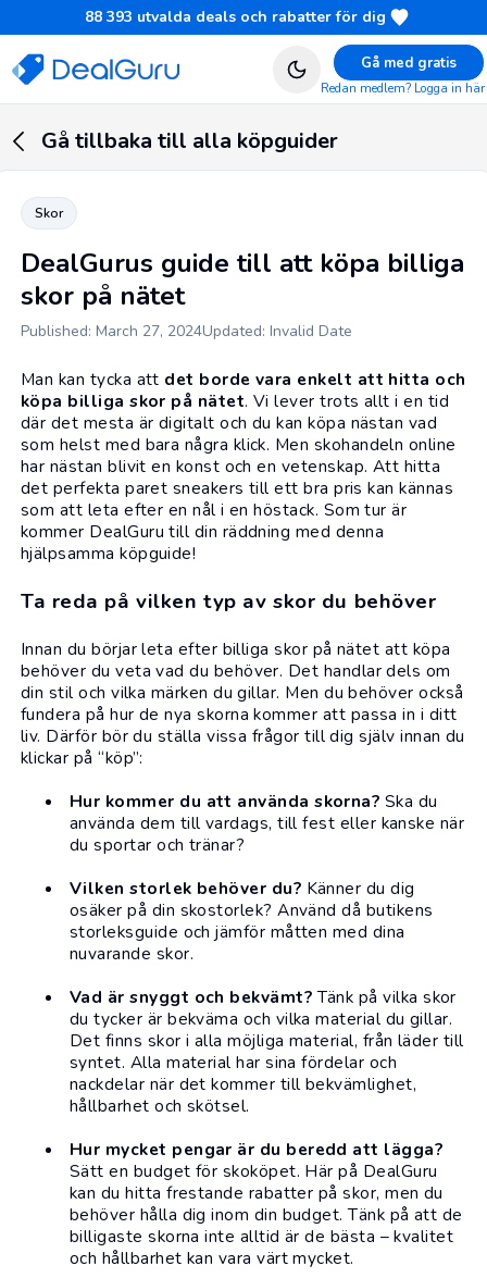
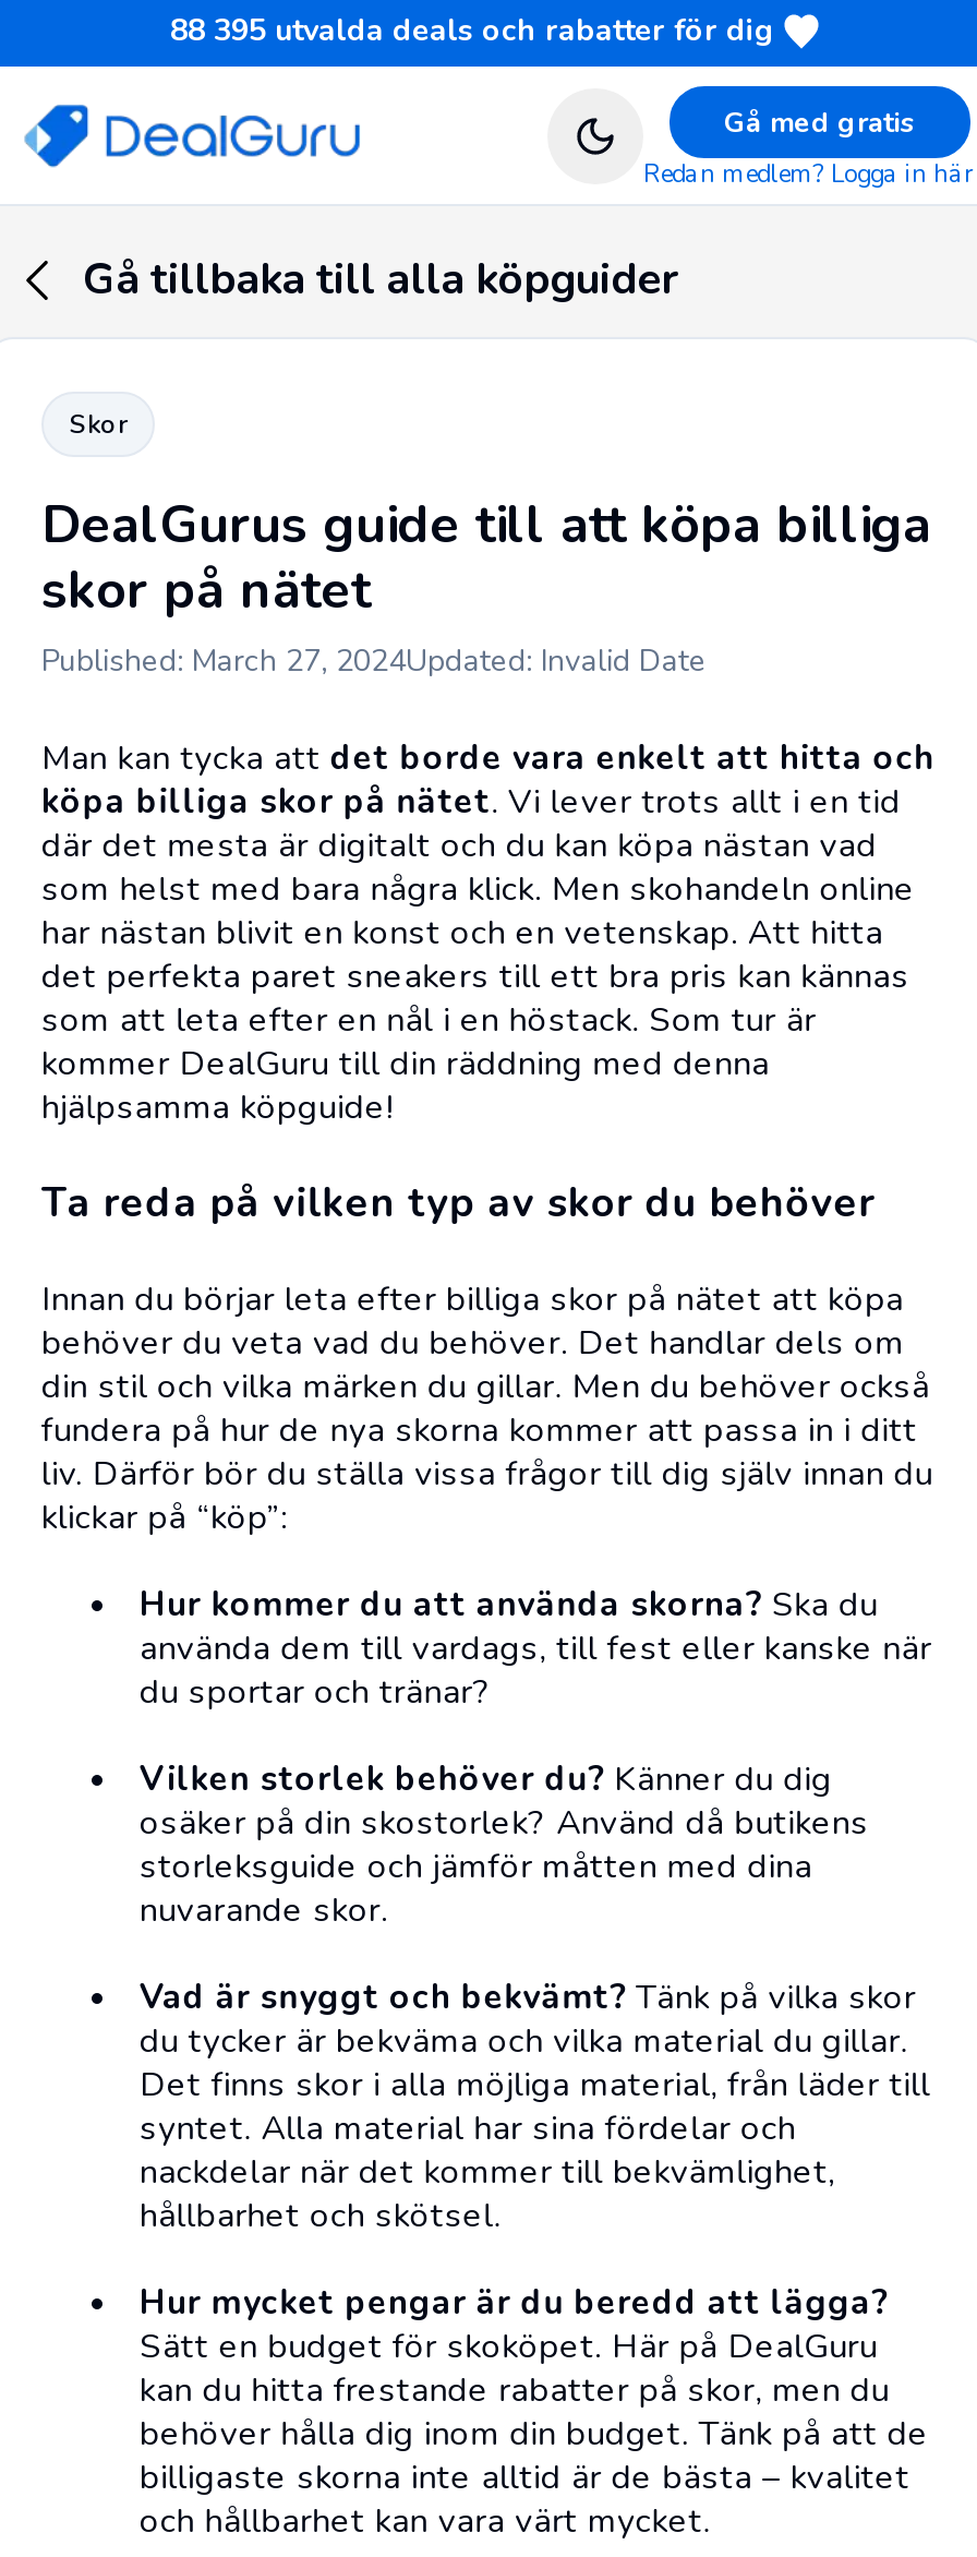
- 88 393 utvalda deals och rabatter för dig
+ 88 395 utvalda deals och rabatter för dig
